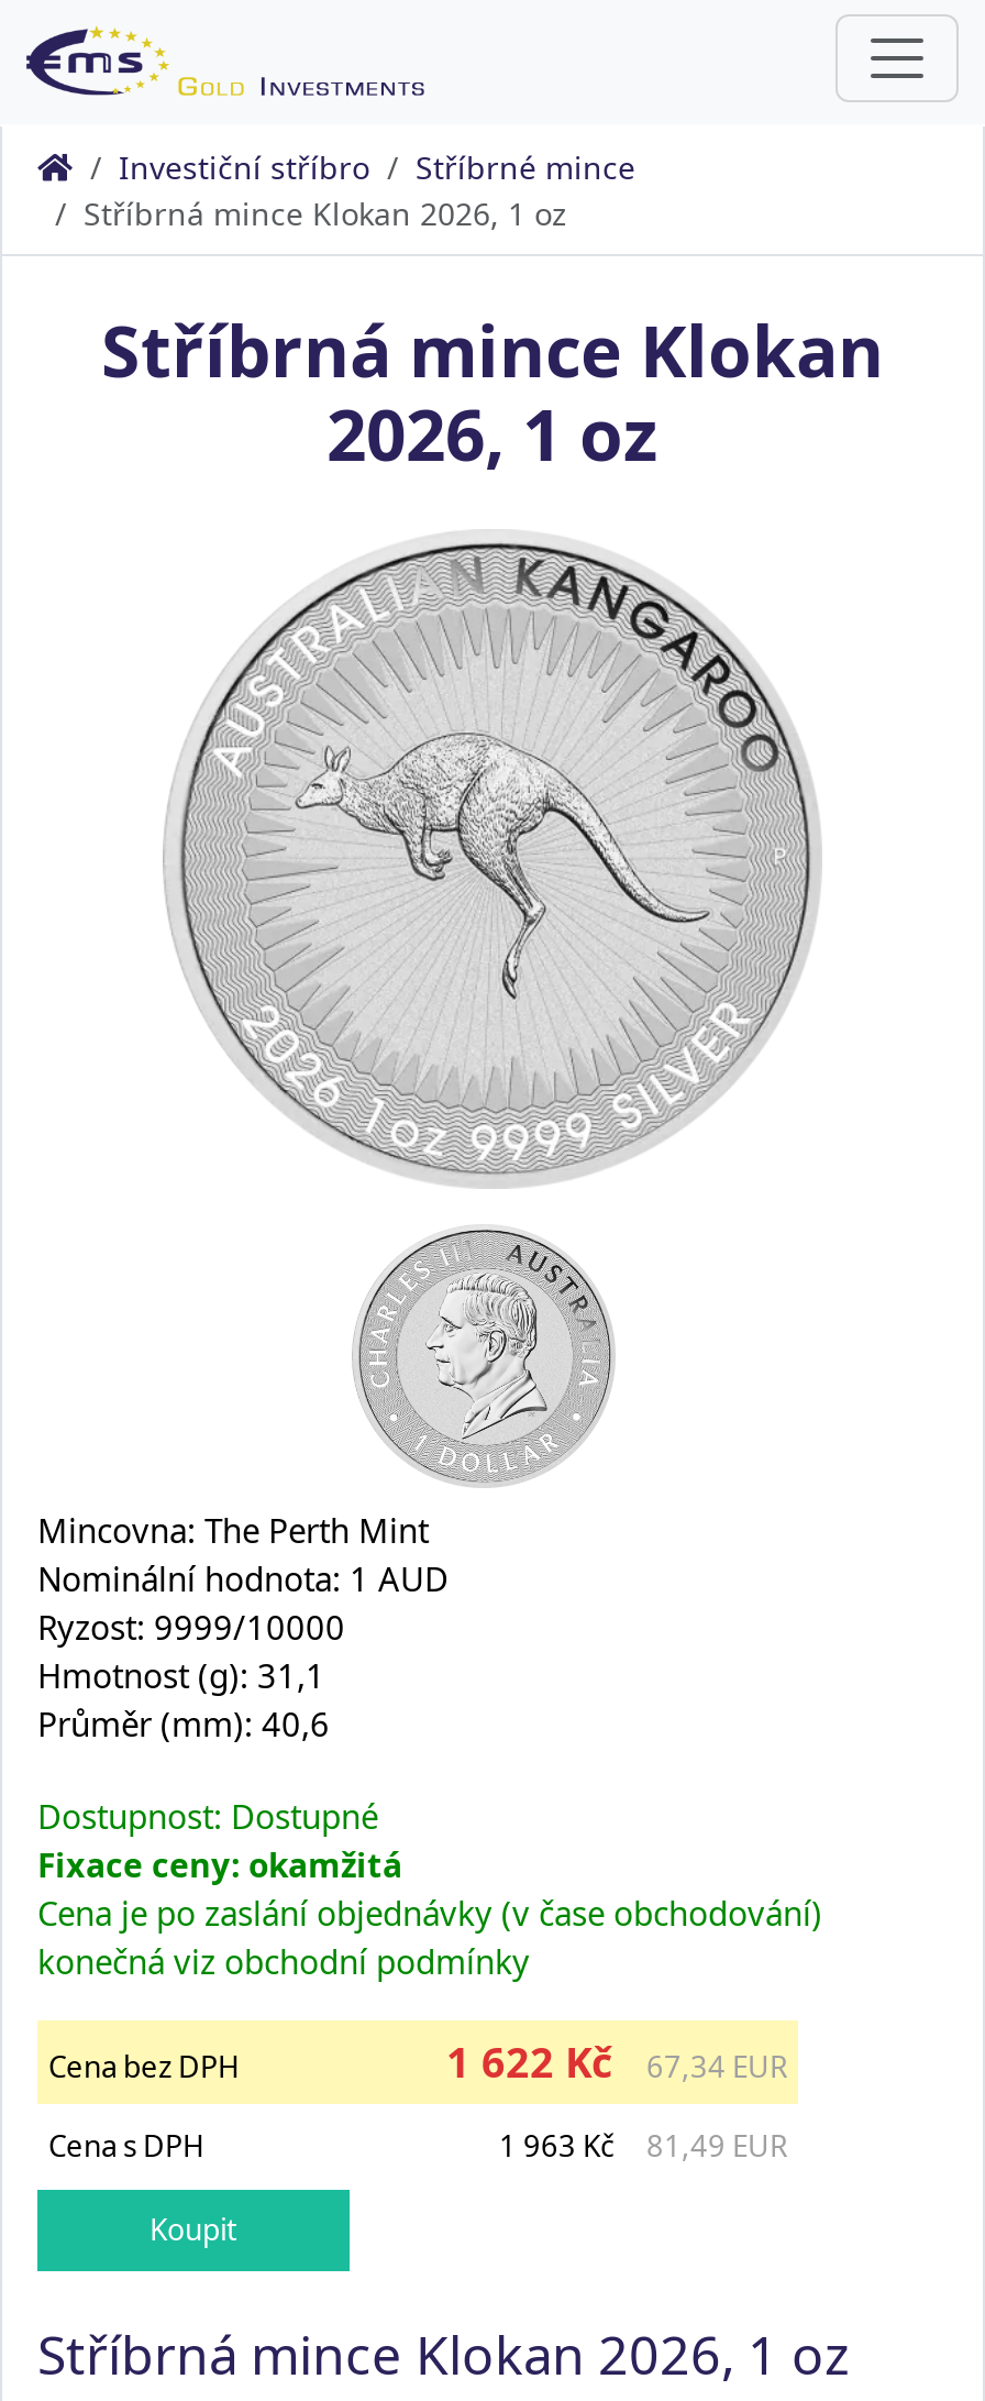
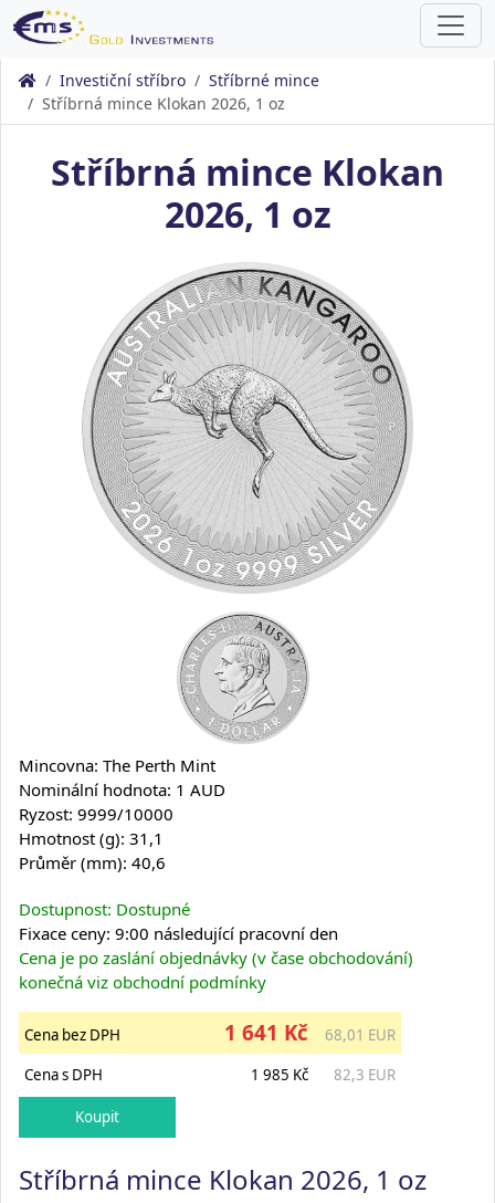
- Fixace ceny: okamžitá
+ Fixace ceny: 9:00 následující pracovní den

- 1 622 Kč
+ 1 641 Kč

- 67,34 EUR
+ 68,01 EUR

- 1 963 Kč
+ 1 985 Kč

- 81,49 EUR
+ 82,3 EUR
